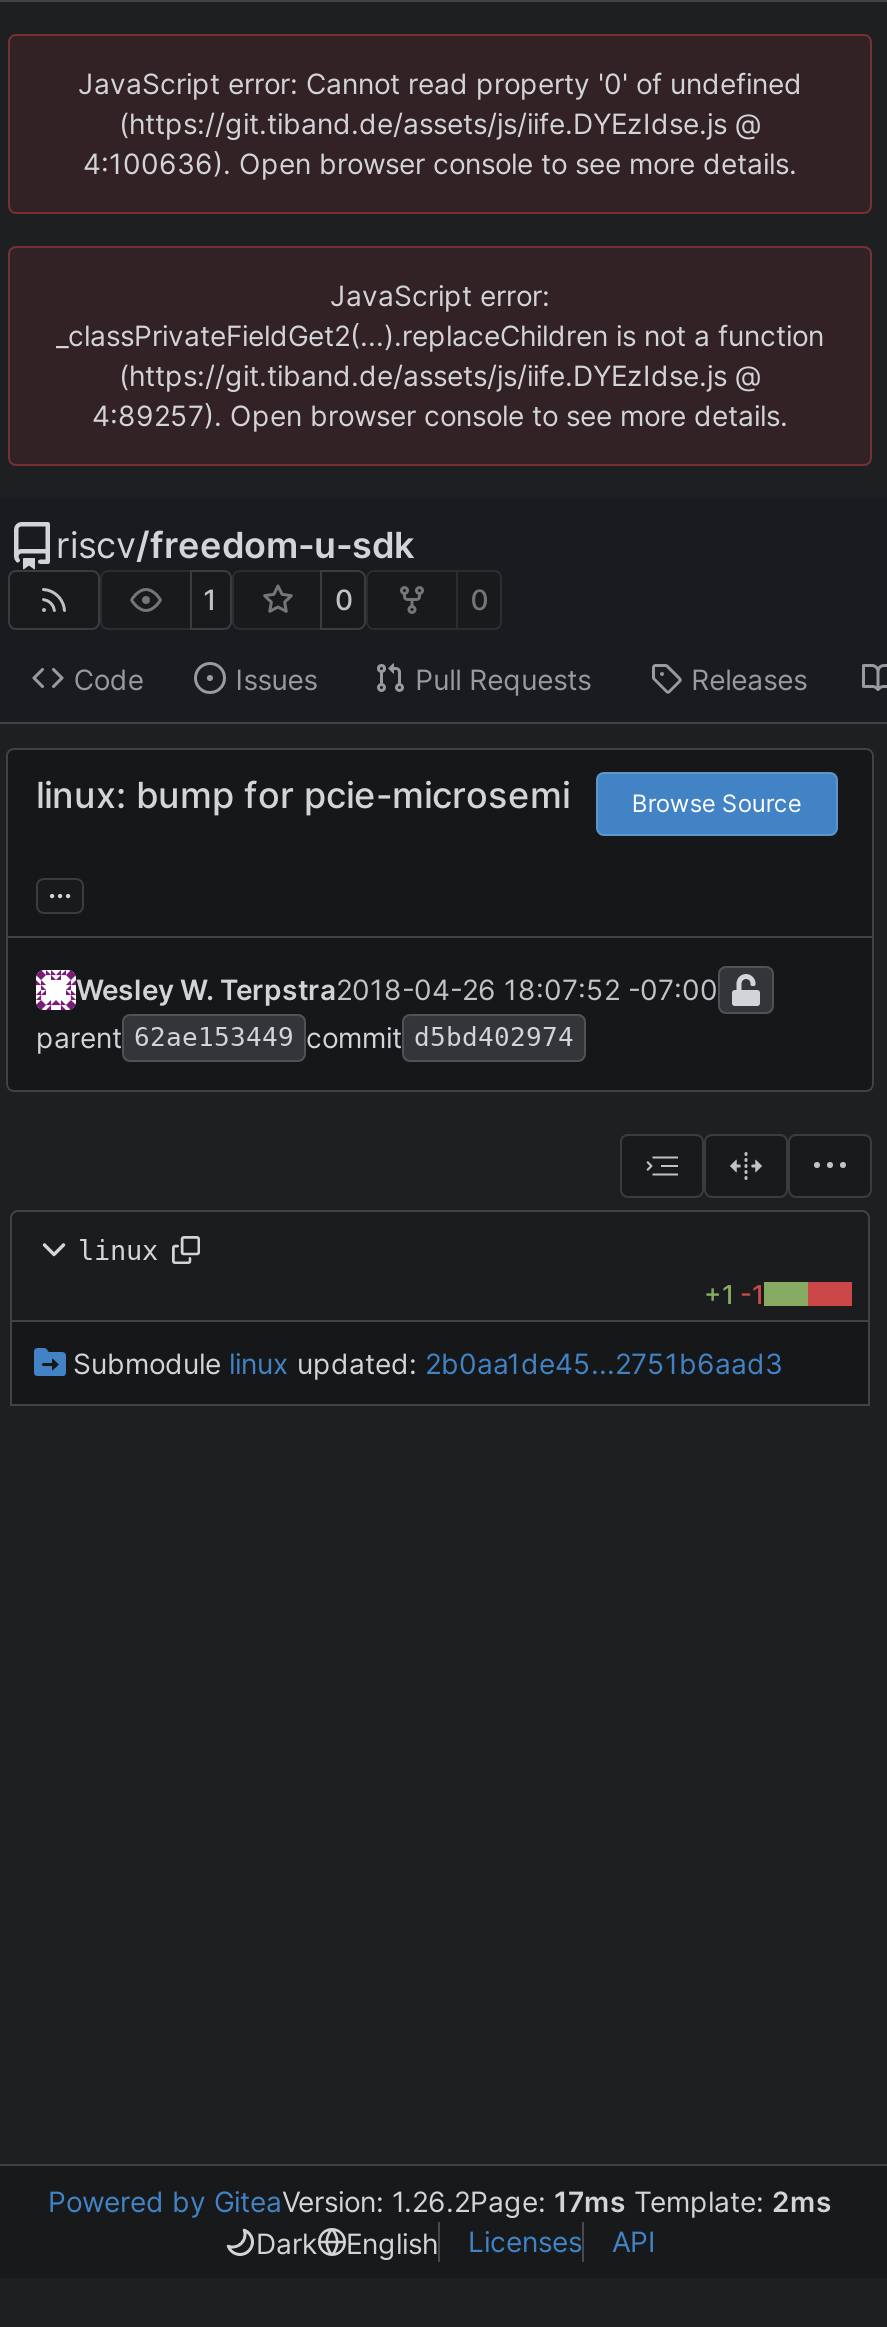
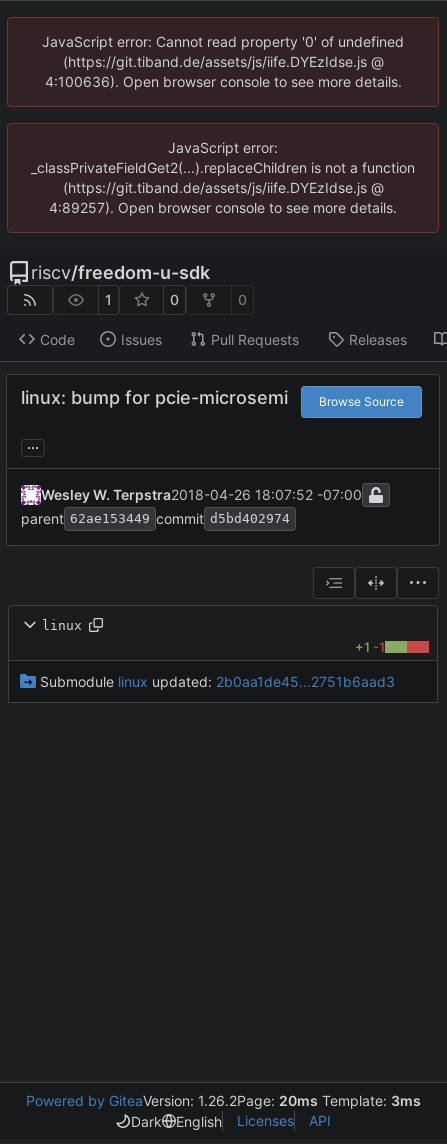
- Powered by GiteaVersion: 1.26.2Page: 17ms Template: 2ms
+ Powered by GiteaVersion: 1.26.2Page: 20ms Template: 3ms
